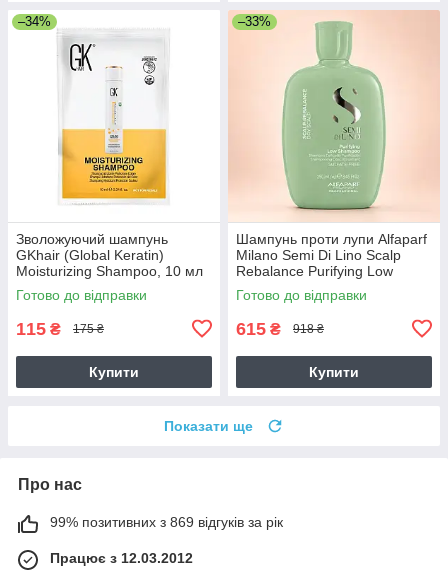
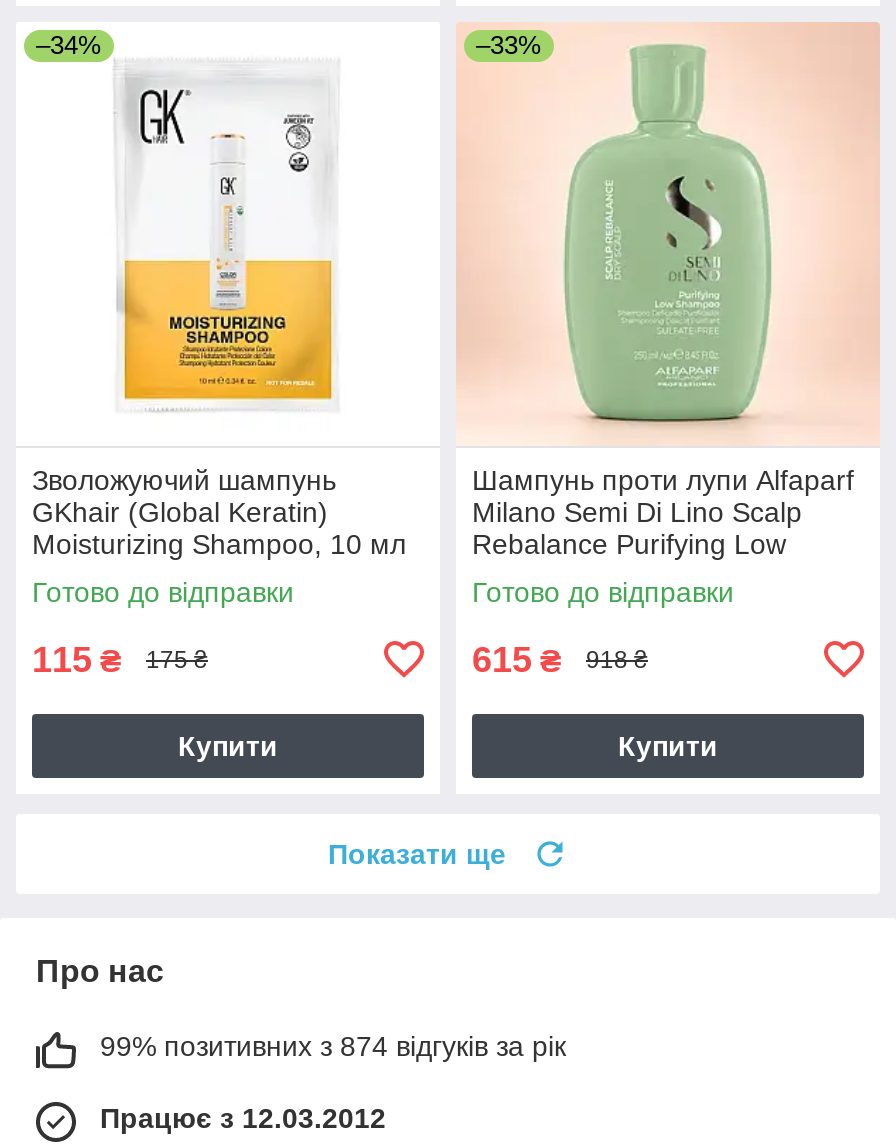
- 99% позитивних з 869 відгуків за рік
+ 99% позитивних з 874 відгуків за рік
